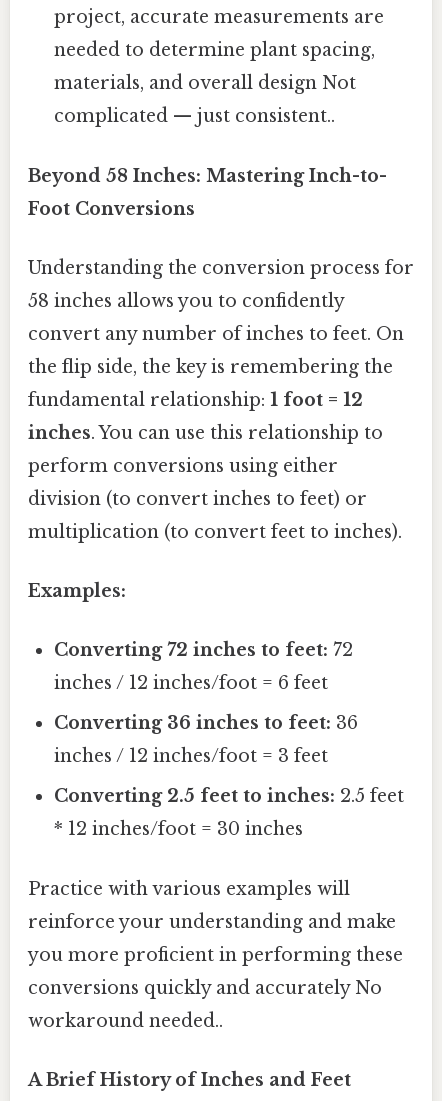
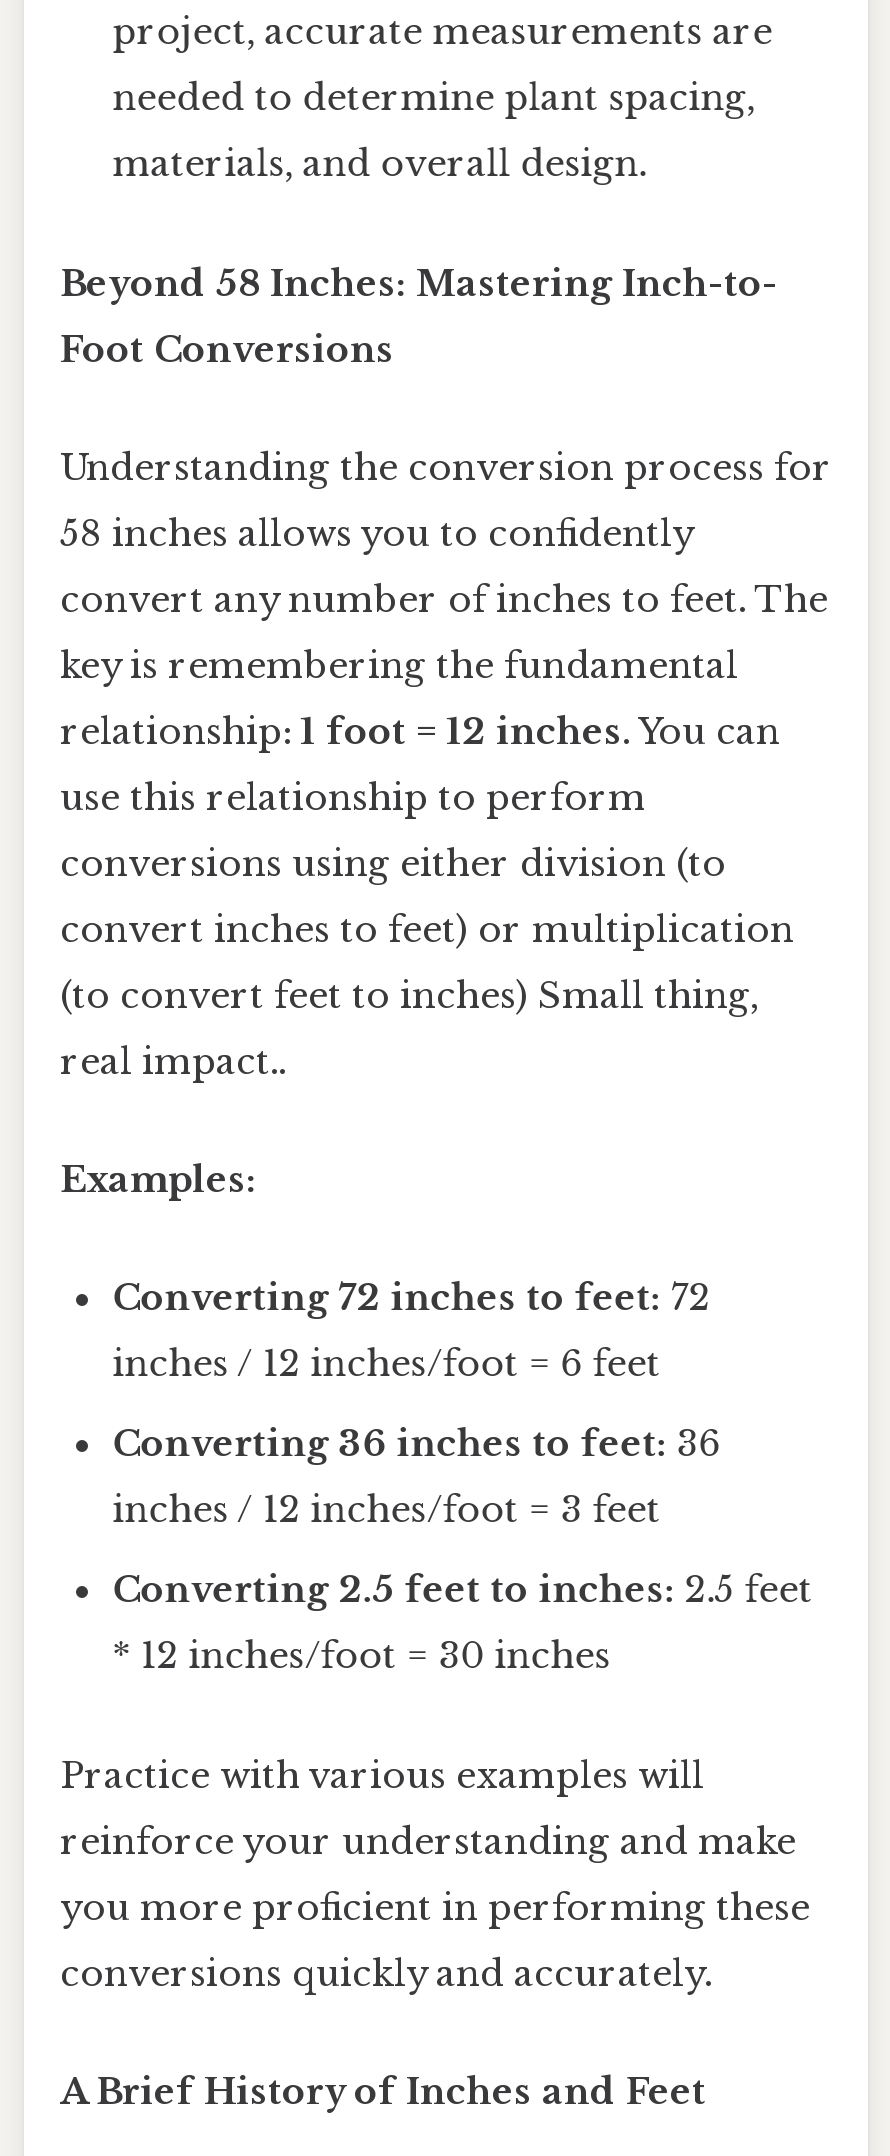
- materials, and overall design Not
- complicated — just consistent..
+ materials, and overall design.

- convert any number of inches to feet. On
- the flip side, the key is remembering the
- fundamental relationship: 1 foot = 12
- inches. You can use this relationship to
- perform conversions using either
- division (to convert inches to feet) or
- multiplication (to convert feet to inches).
+ convert any number of inches to feet. The
+ key is remembering the fundamental
+ relationship: 1 foot = 12 inches. You can
+ use this relationship to perform
+ conversions using either division (to
+ convert inches to feet) or multiplication
+ (to convert feet to inches) Small thing,
+ real impact..

- conversions quickly and accurately No
- workaround needed..
+ conversions quickly and accurately.
